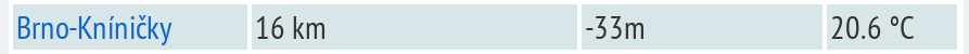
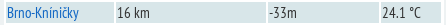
- 20.6 °C
+ 24.1 °C
